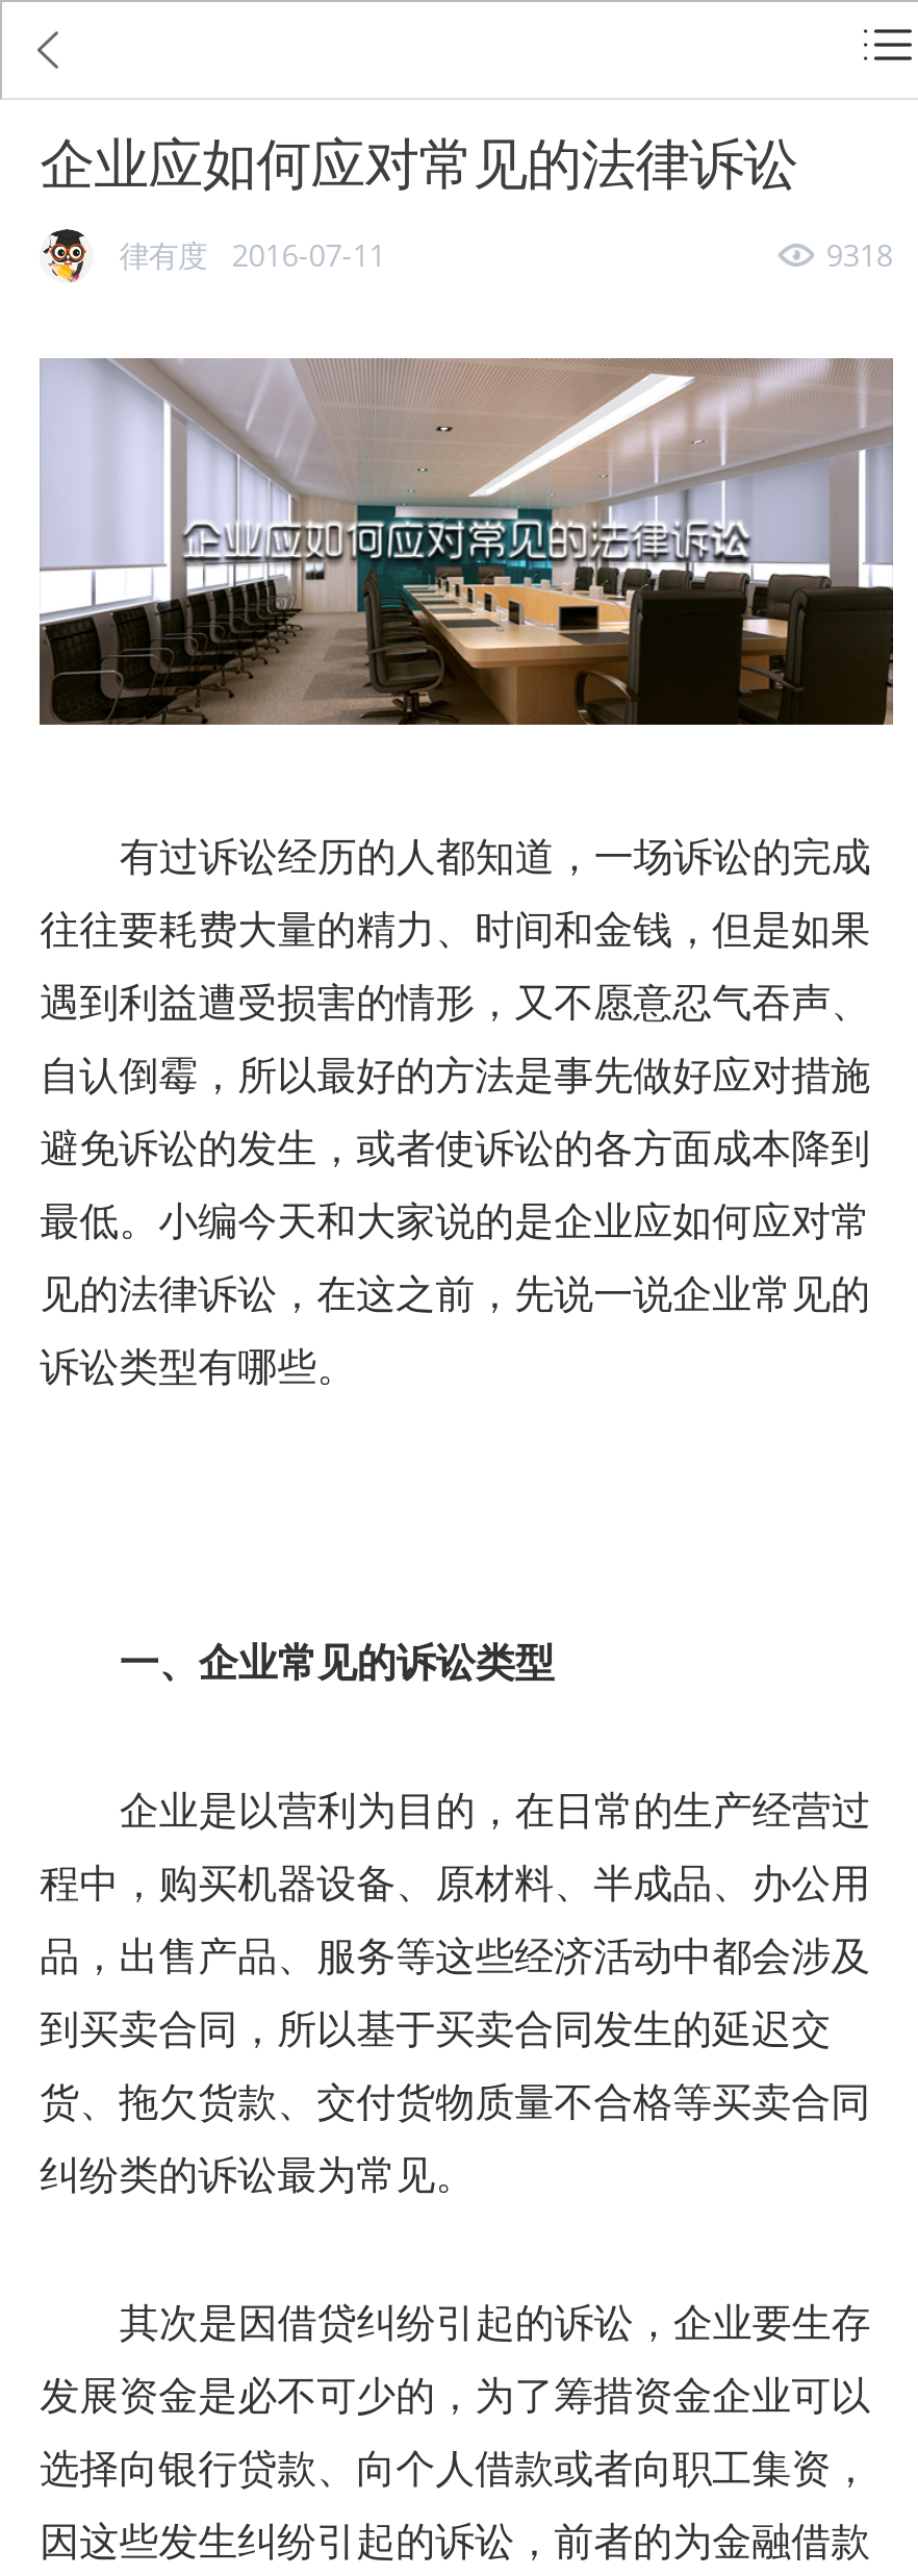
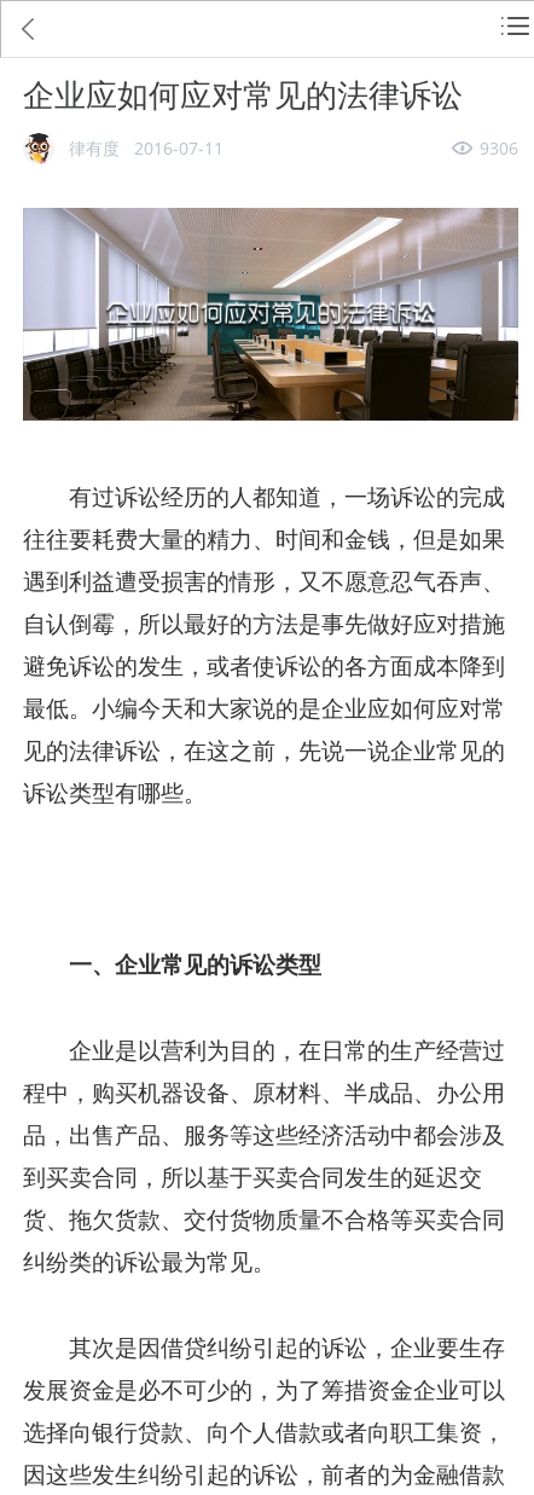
- 9318
+ 9306
